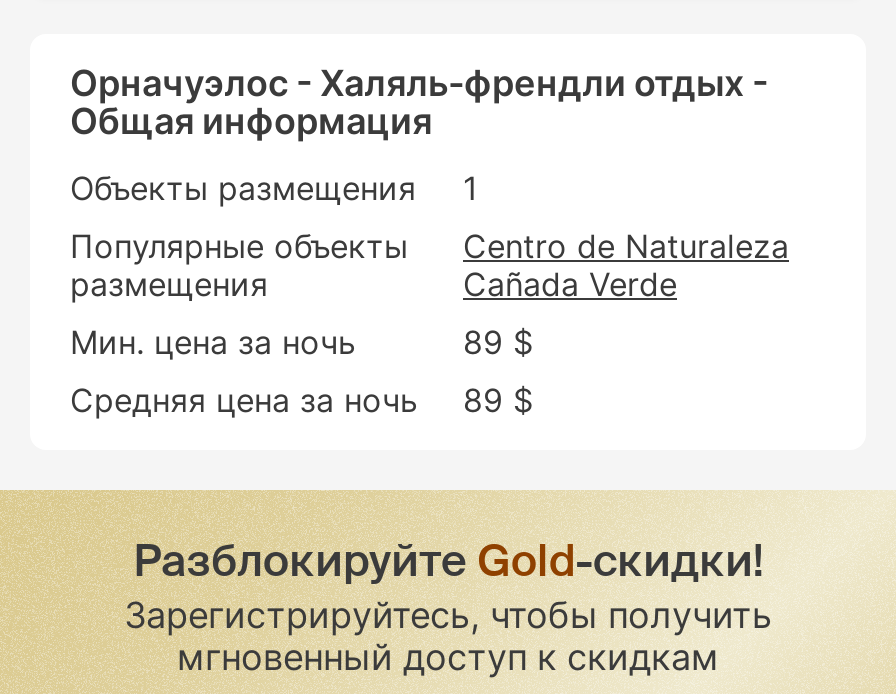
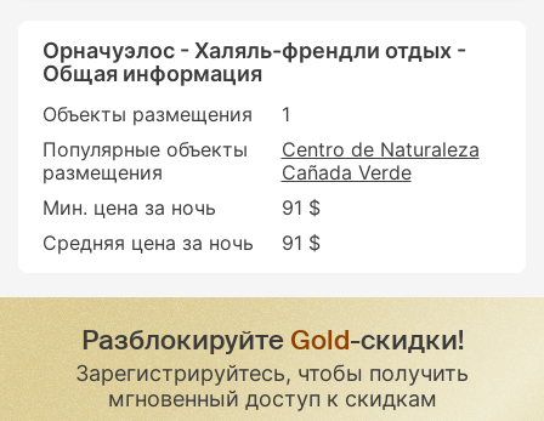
- 89 $
+ 91 $

- Средняя цена за ночь 89 $
+ Средняя цена за ночь 91 $
